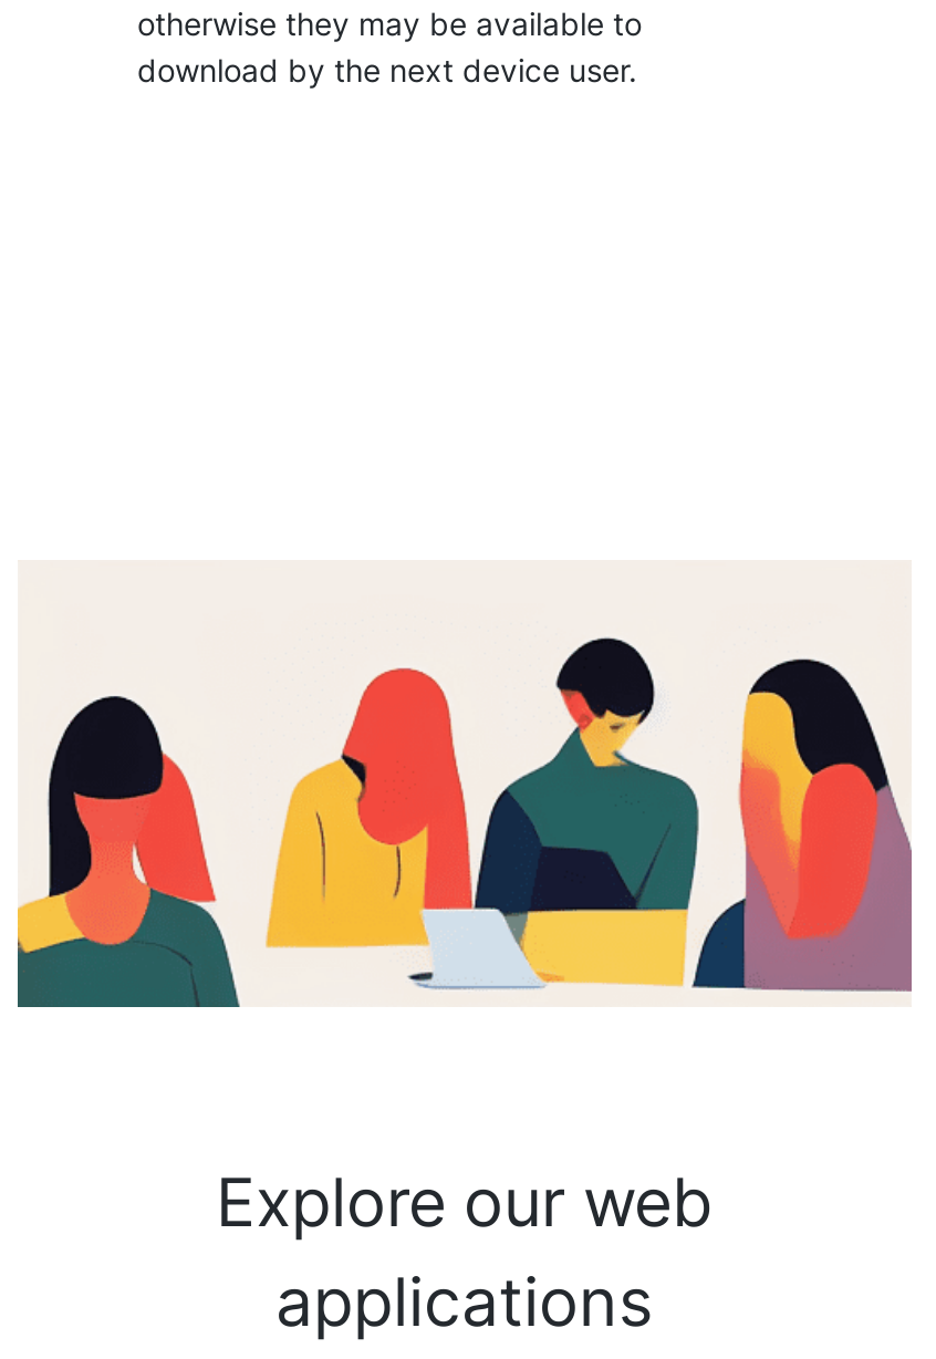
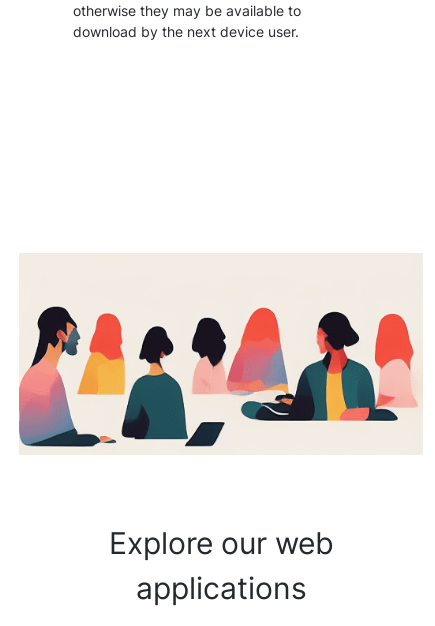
- [image]
+ [image]
